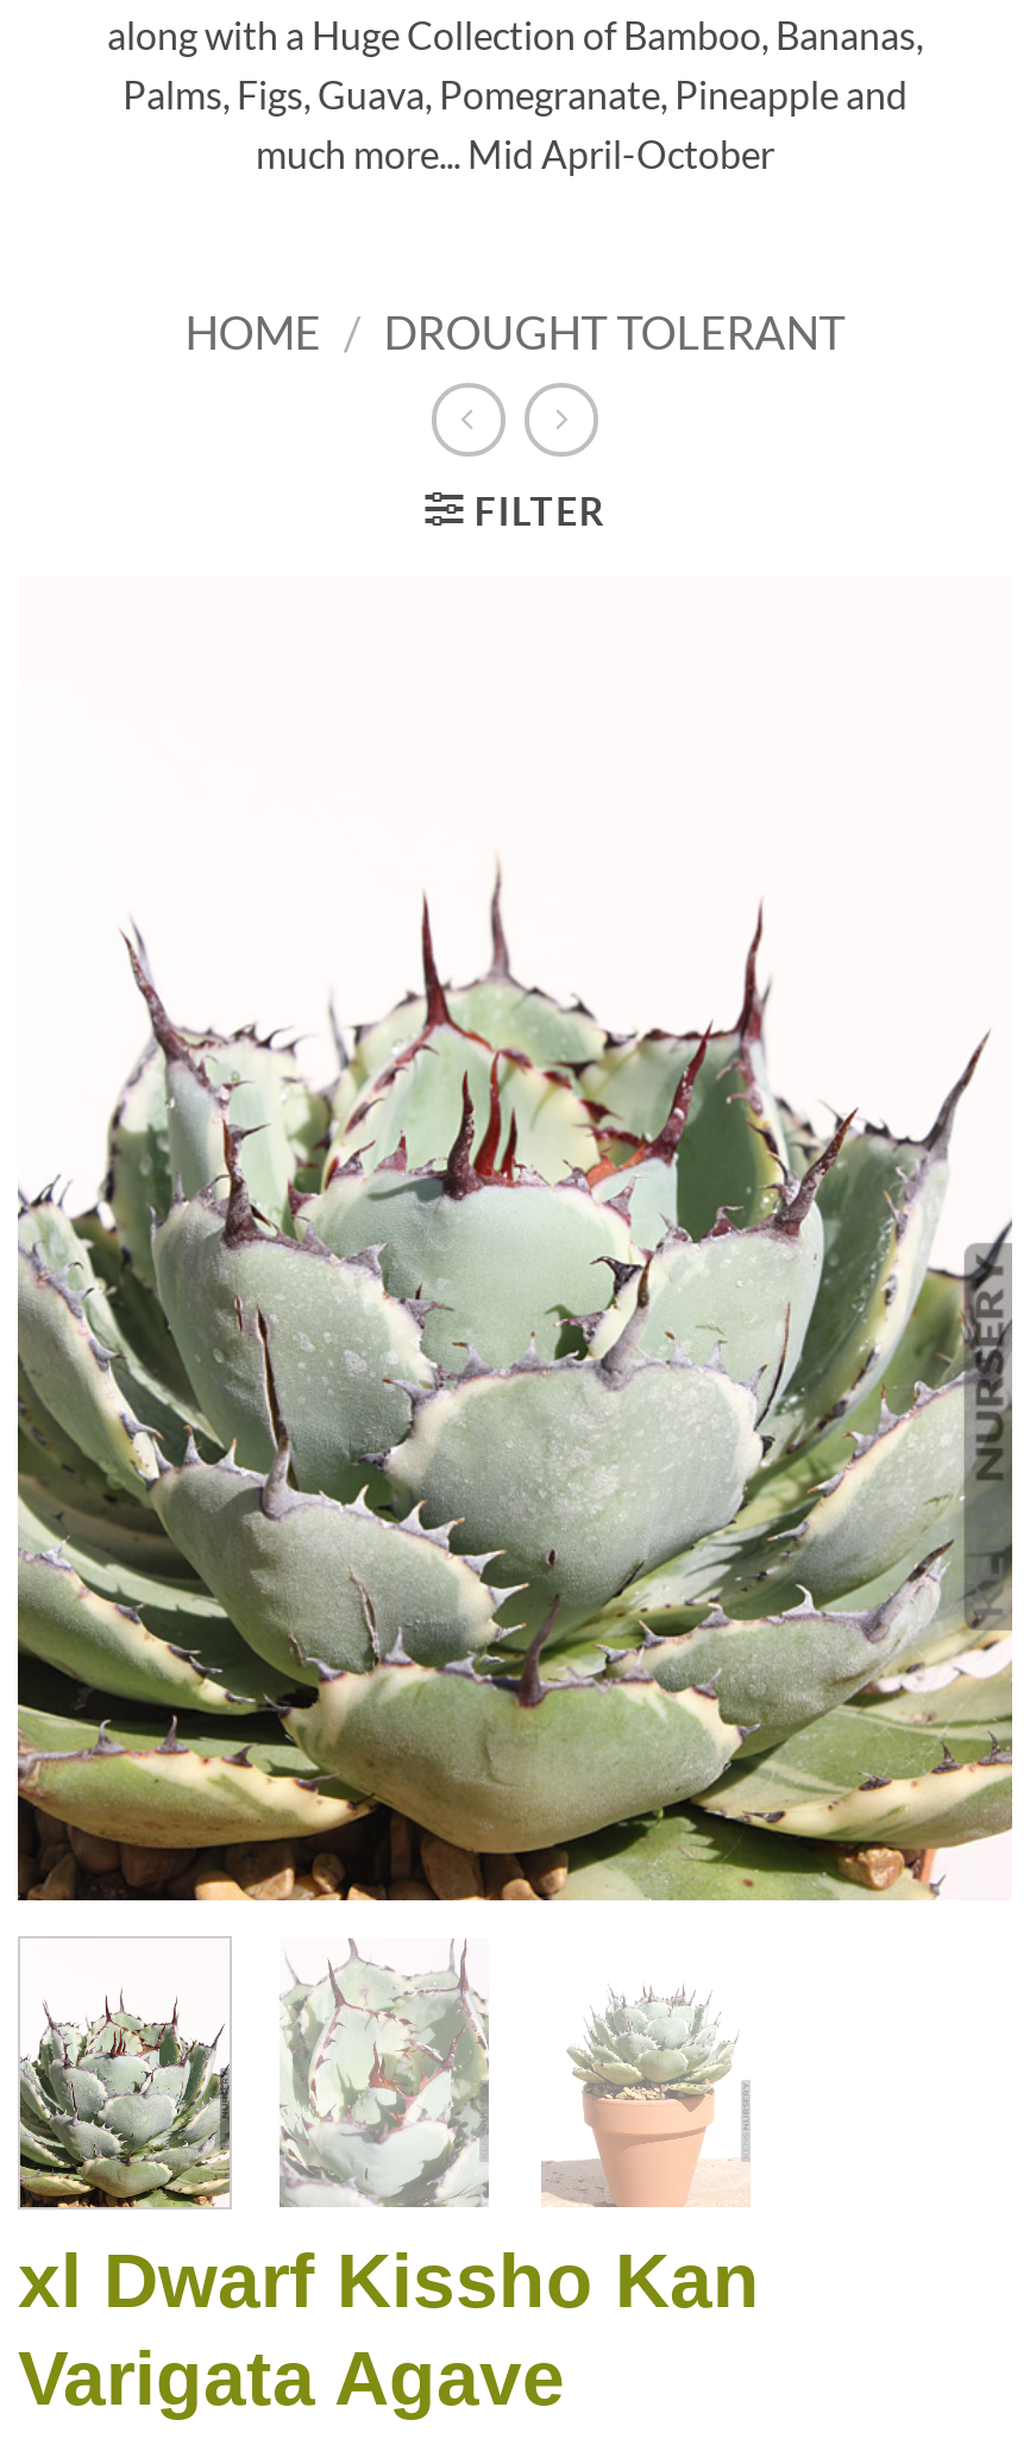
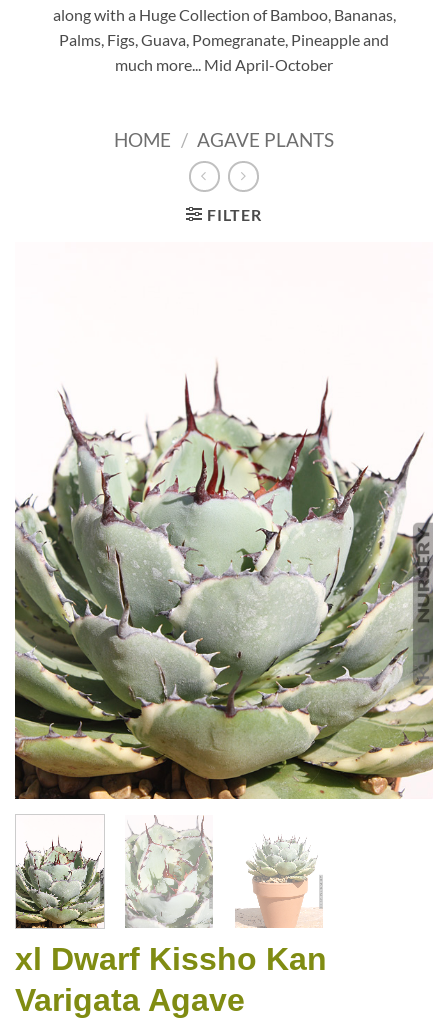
- HOME / DROUGHT TOLERANT
+ HOME / AGAVE PLANTS
